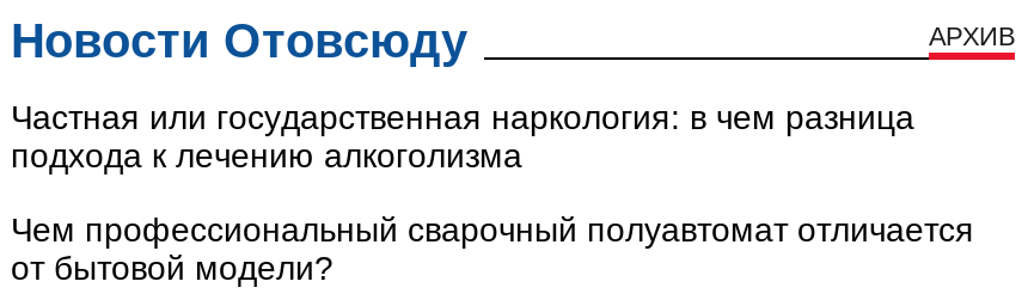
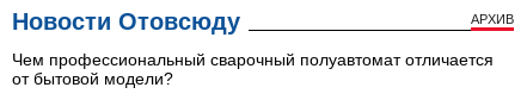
- Частная или государственная наркология: в чем разница
- подхода к лечению алкоголизма
